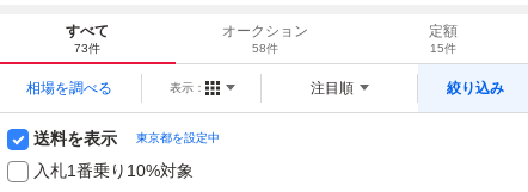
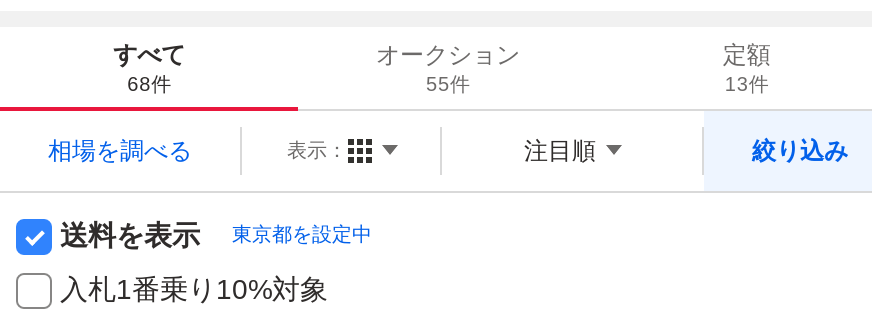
- 73件
+ 68件

- 58件
+ 55件

- 15件
+ 13件
